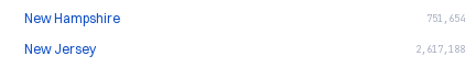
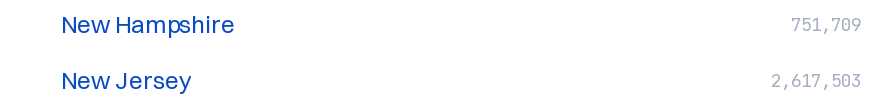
- 751,654
+ 751,709

- 2,617,188
+ 2,617,503
